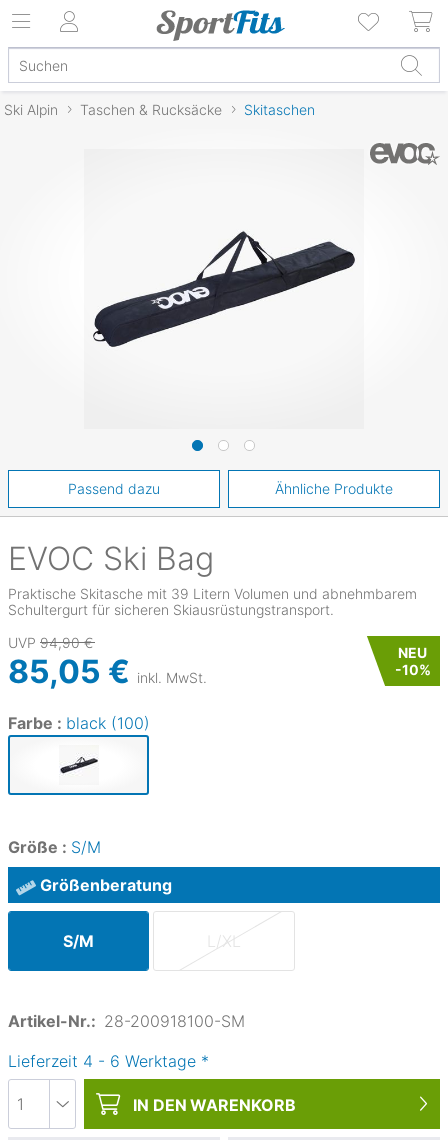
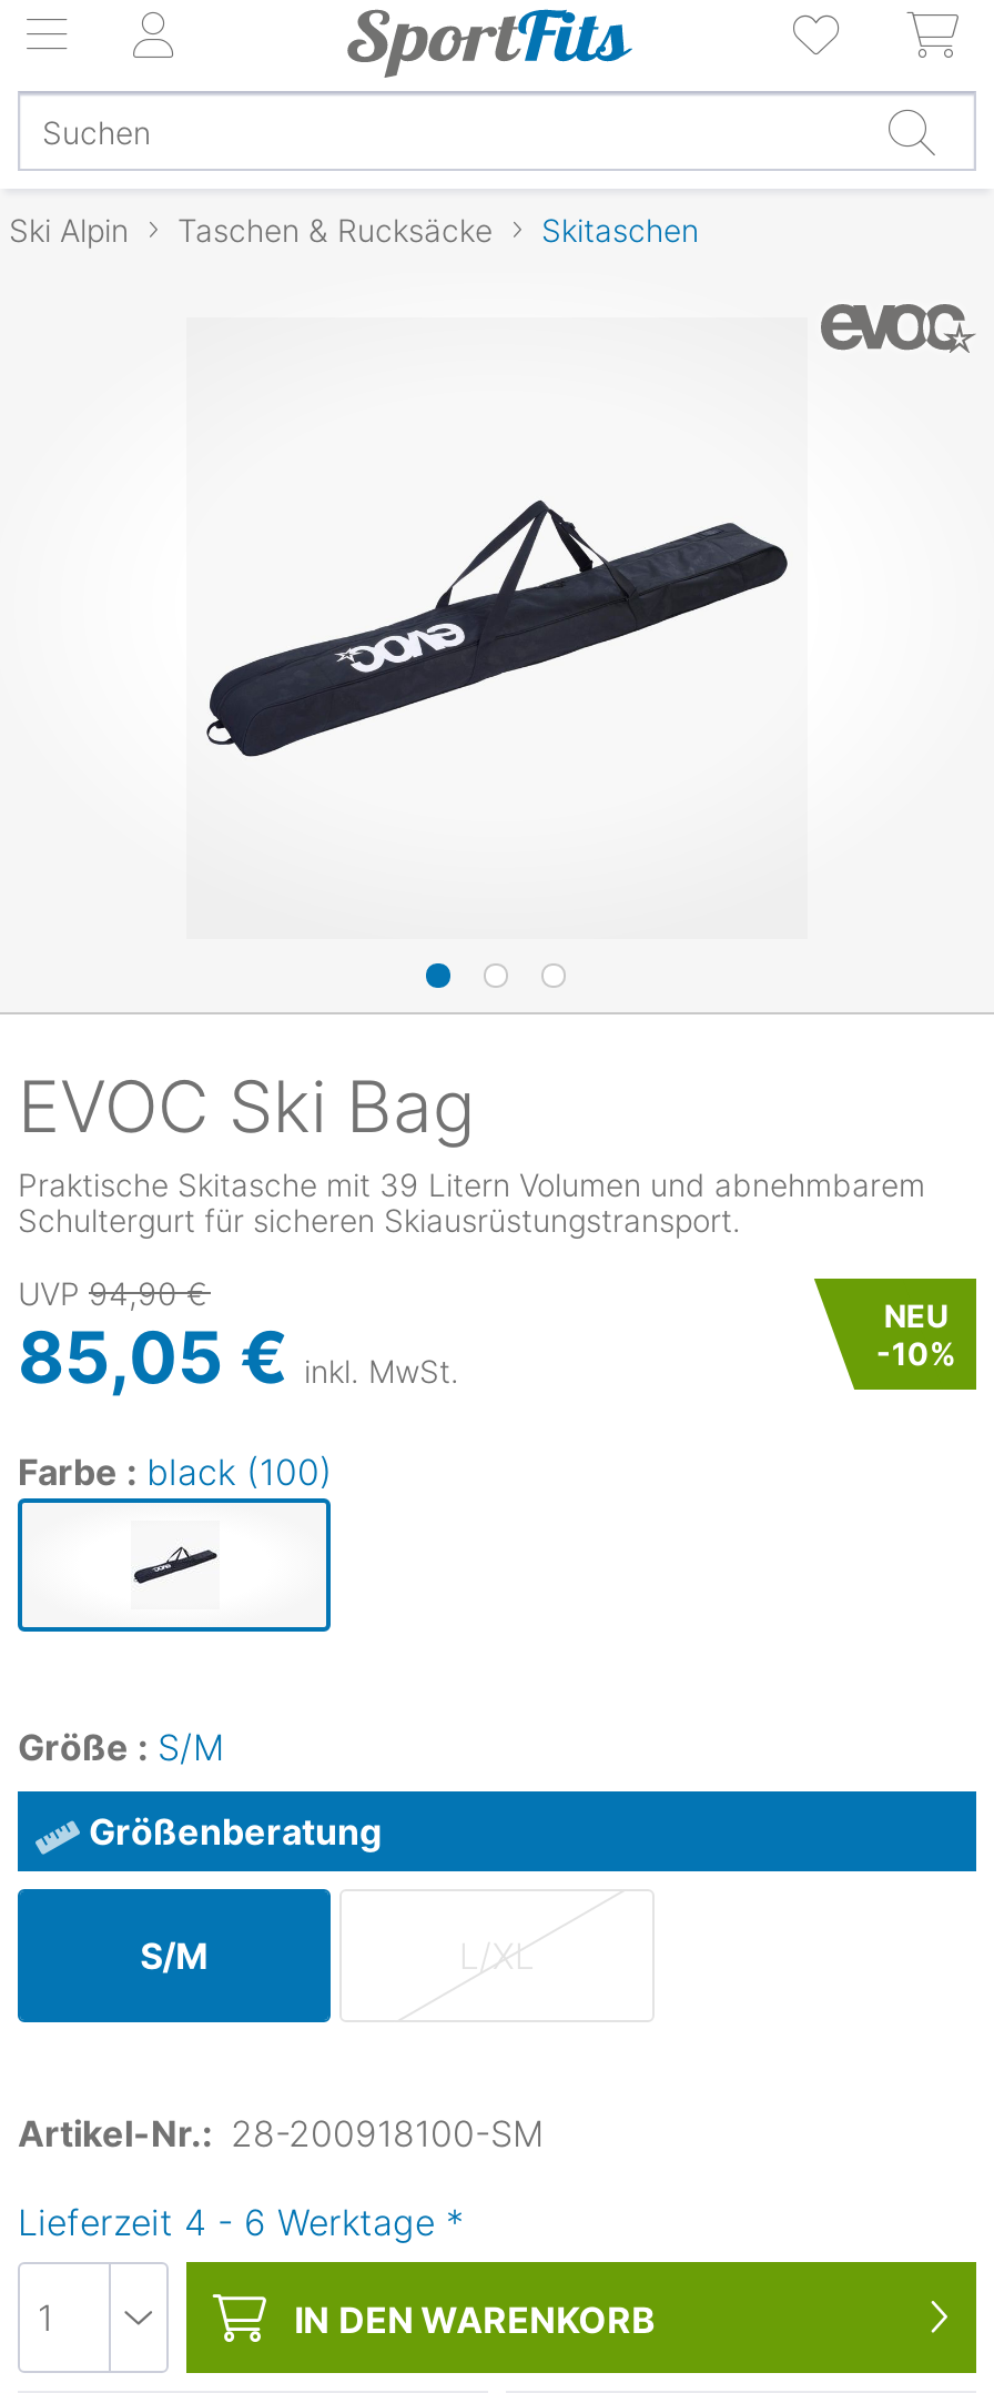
- Passend dazu
- Ähnliche Produkte
